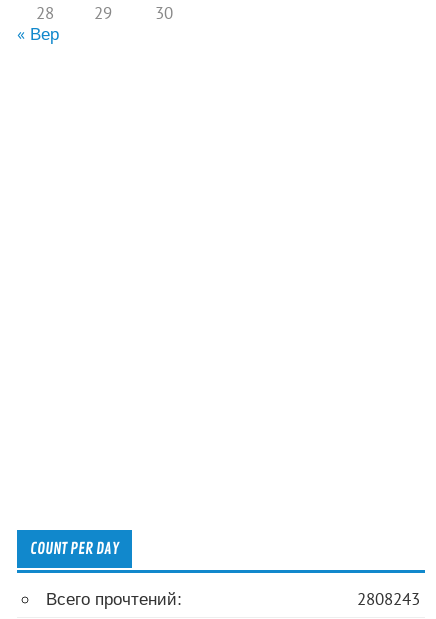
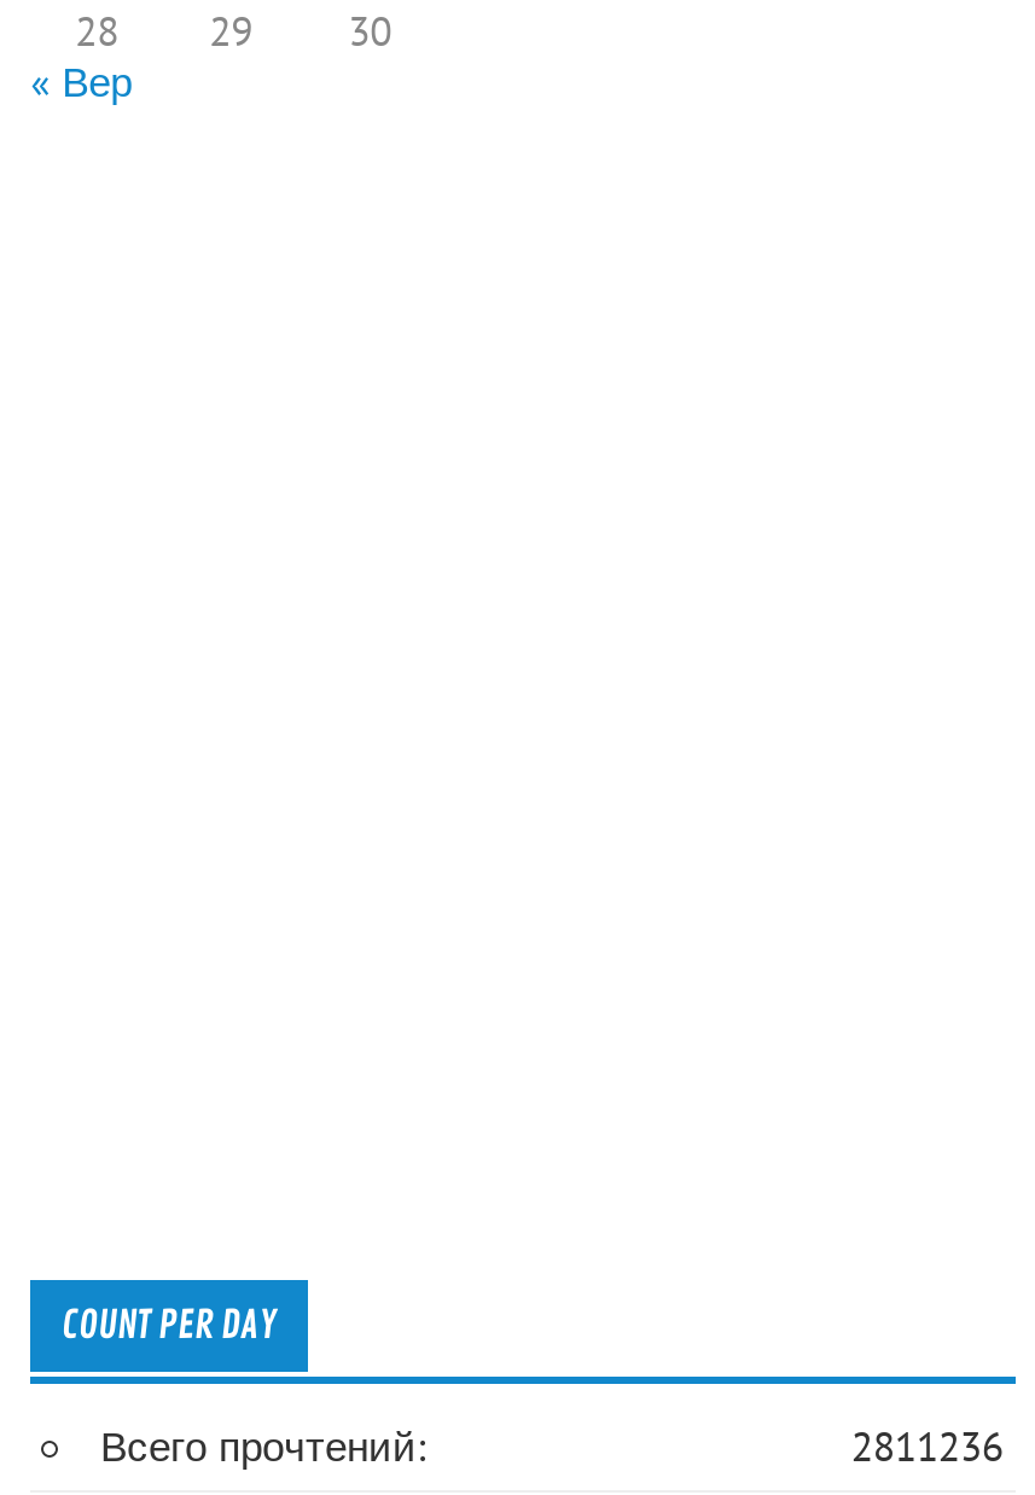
- 2808243
+ 2811236
